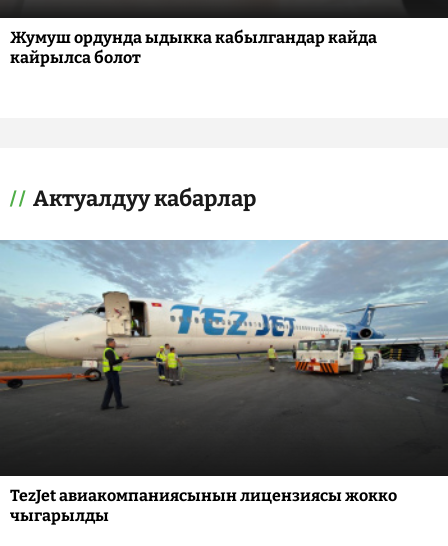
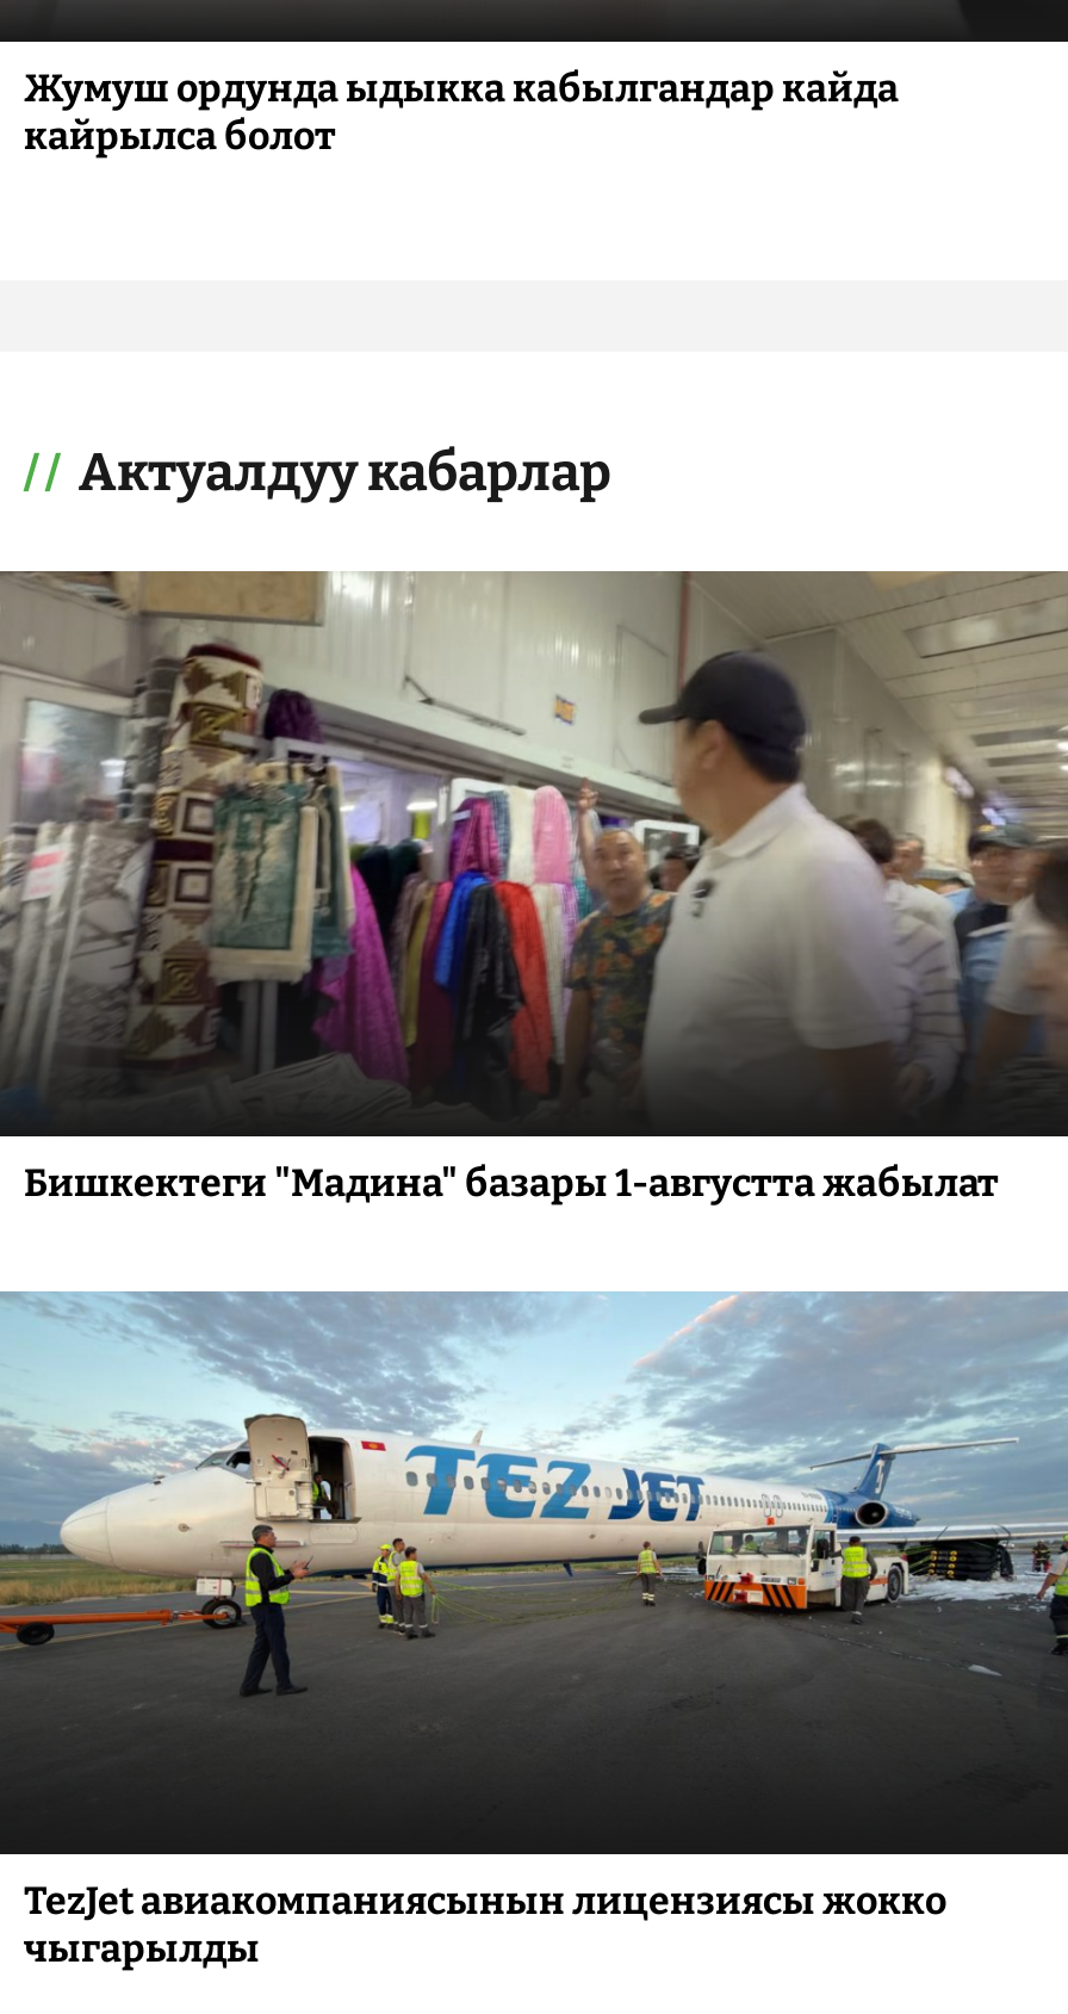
+ [image]
+ Бишкектеги "Мадина" базары 1-августта жабылат
